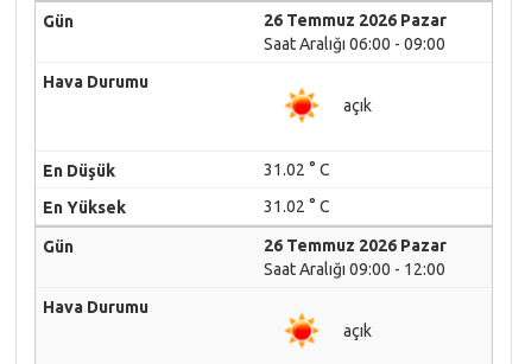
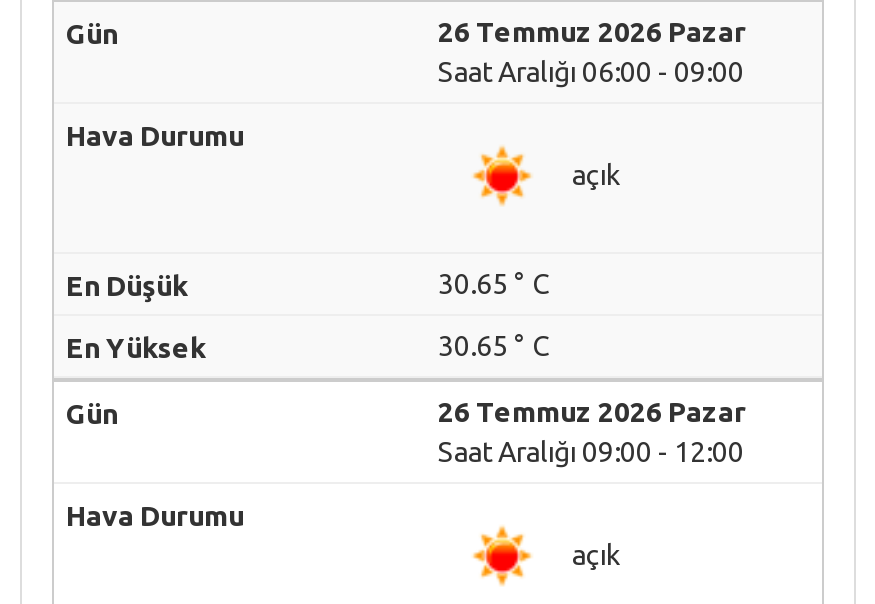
- 31.02 ° C
+ 30.65 ° C

- 31.02 ° C
+ 30.65 ° C
